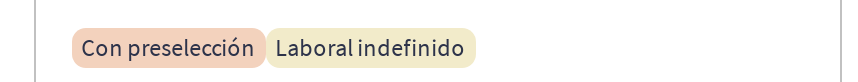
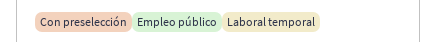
- Laboral indefinido
+ Empleo público
+ Laboral temporal
